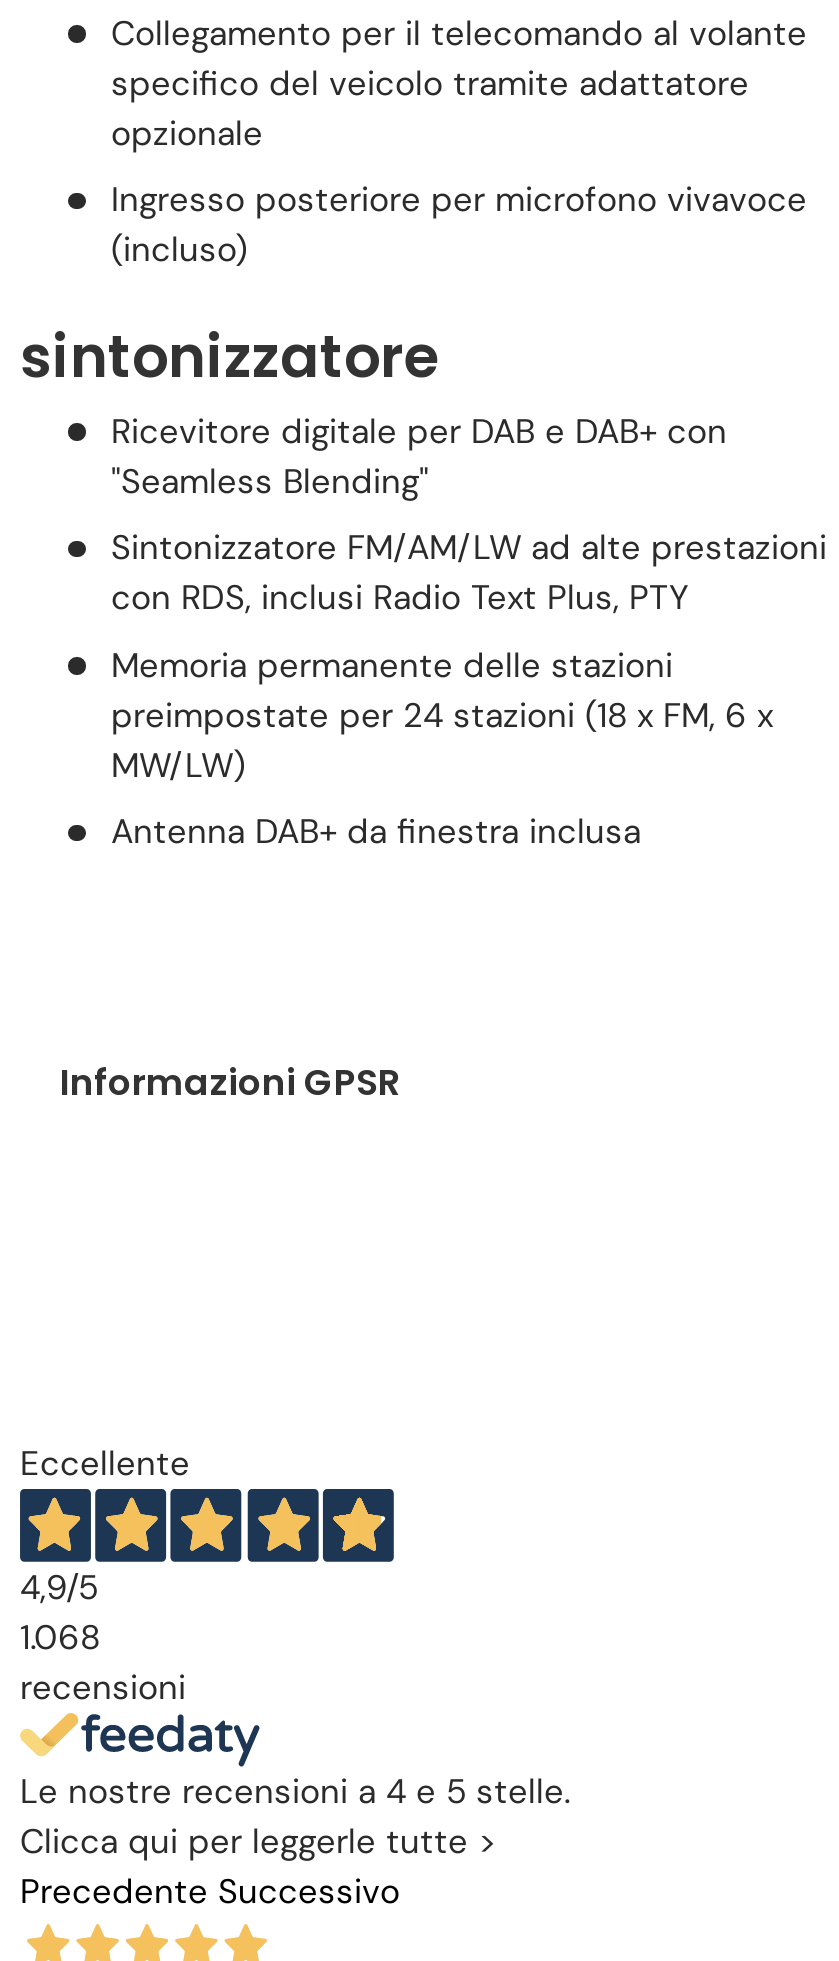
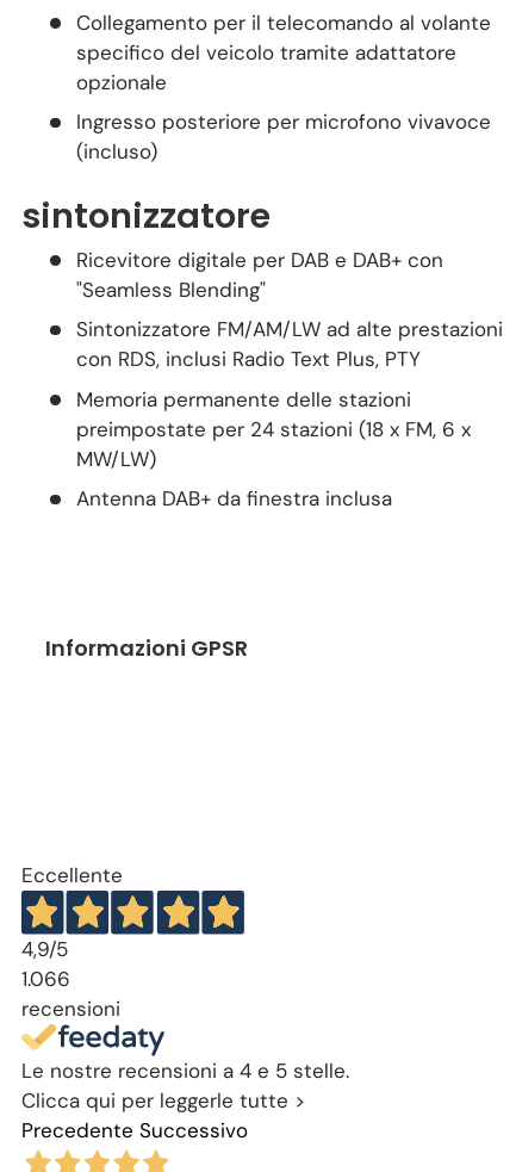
- 1.068
+ 1.066
